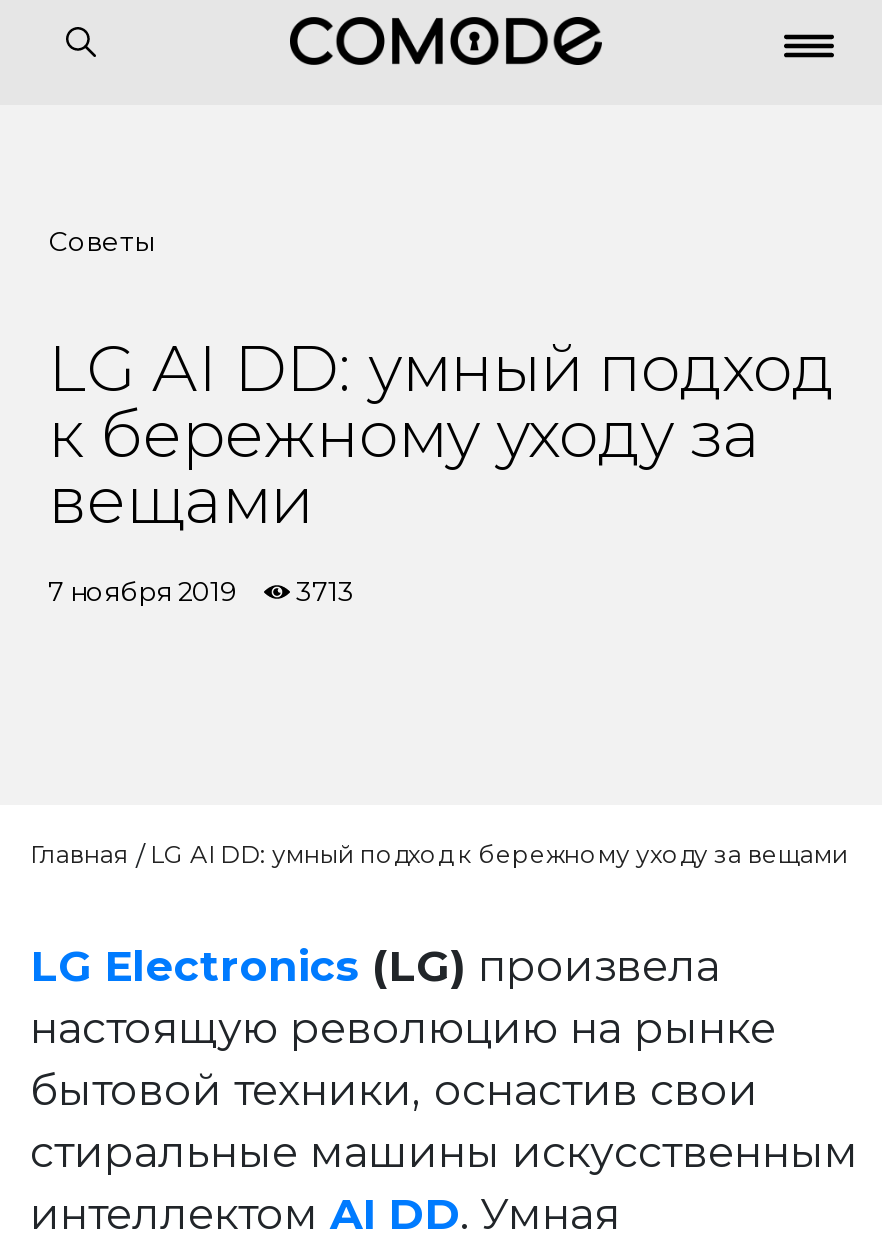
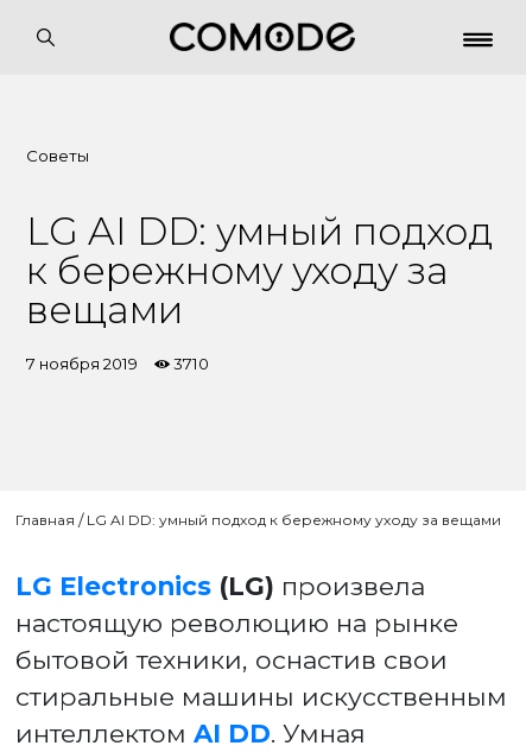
- 7 ноября 2019 3713
+ 7 ноября 2019 3710
